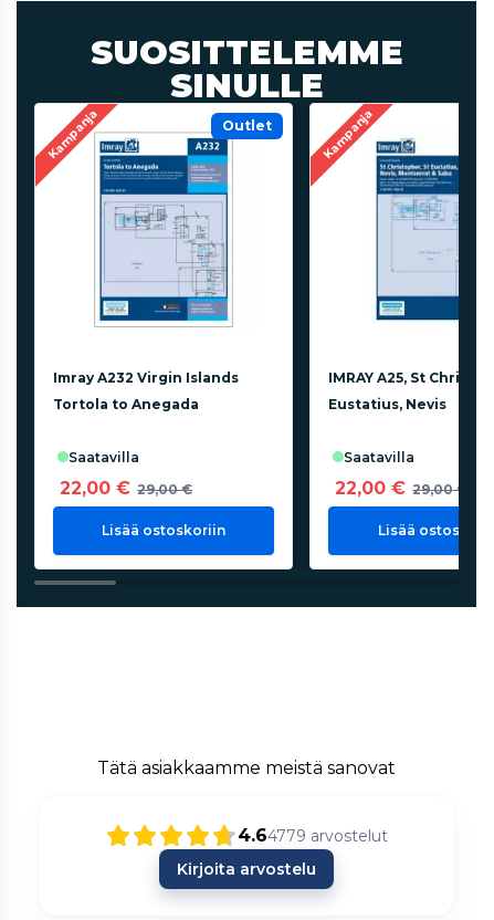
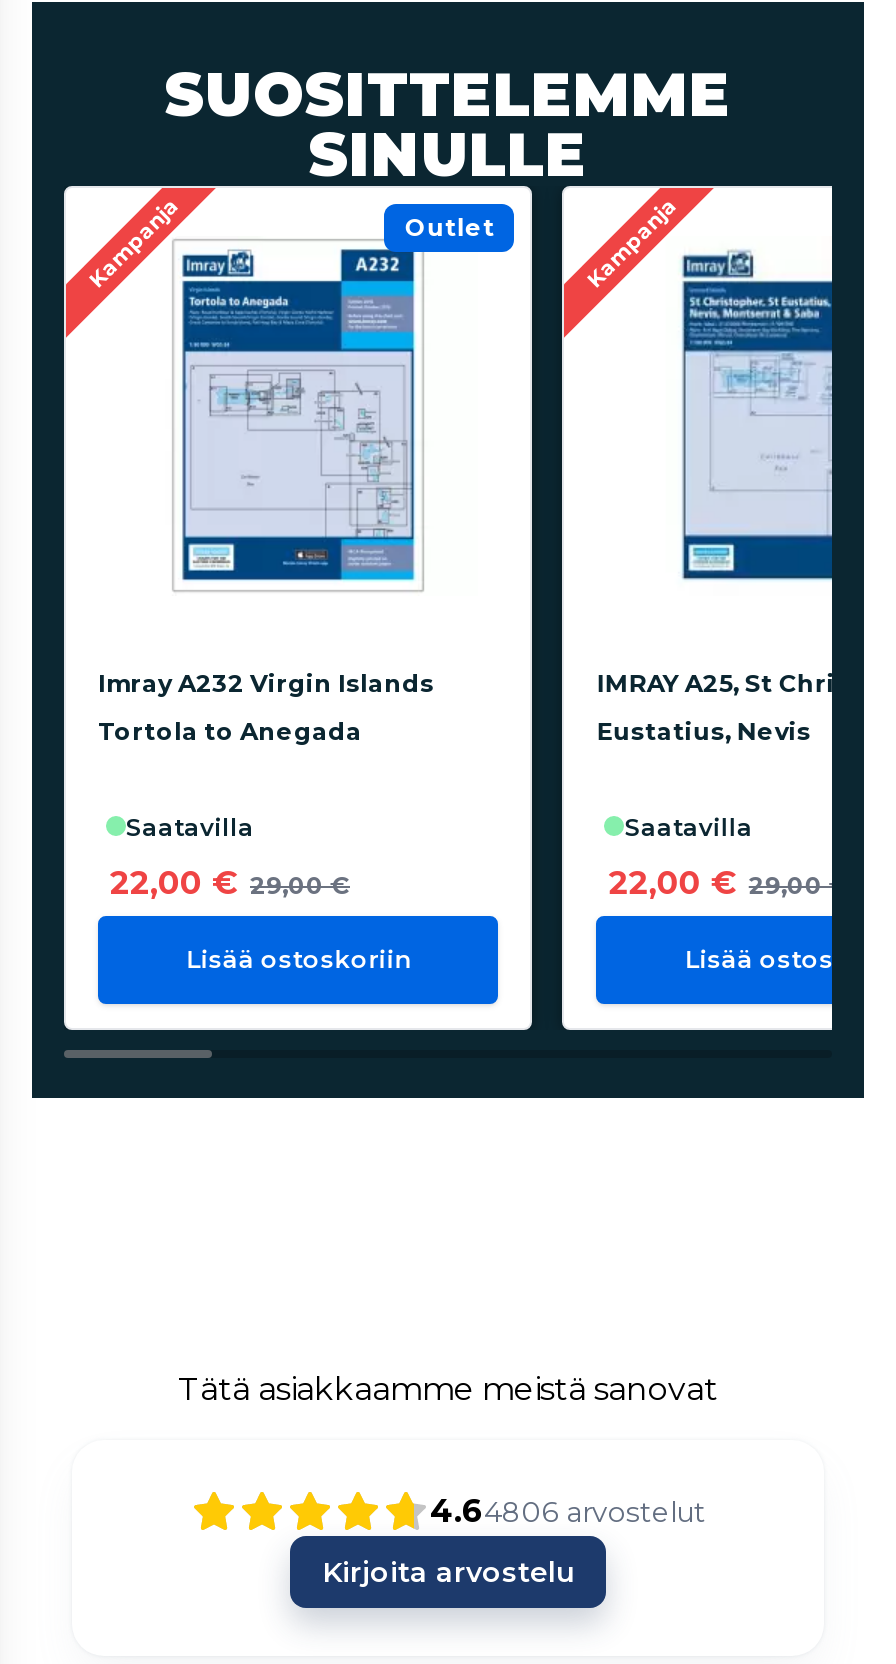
- 4.64779 arvostelut
+ 4.64806 arvostelut
